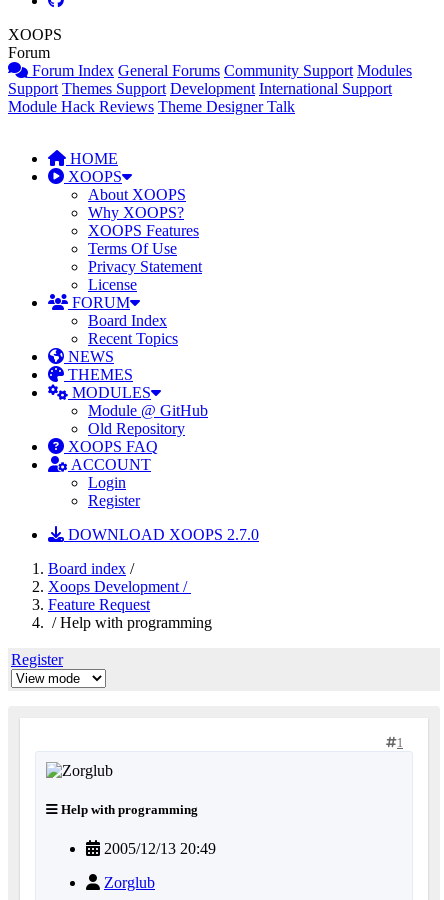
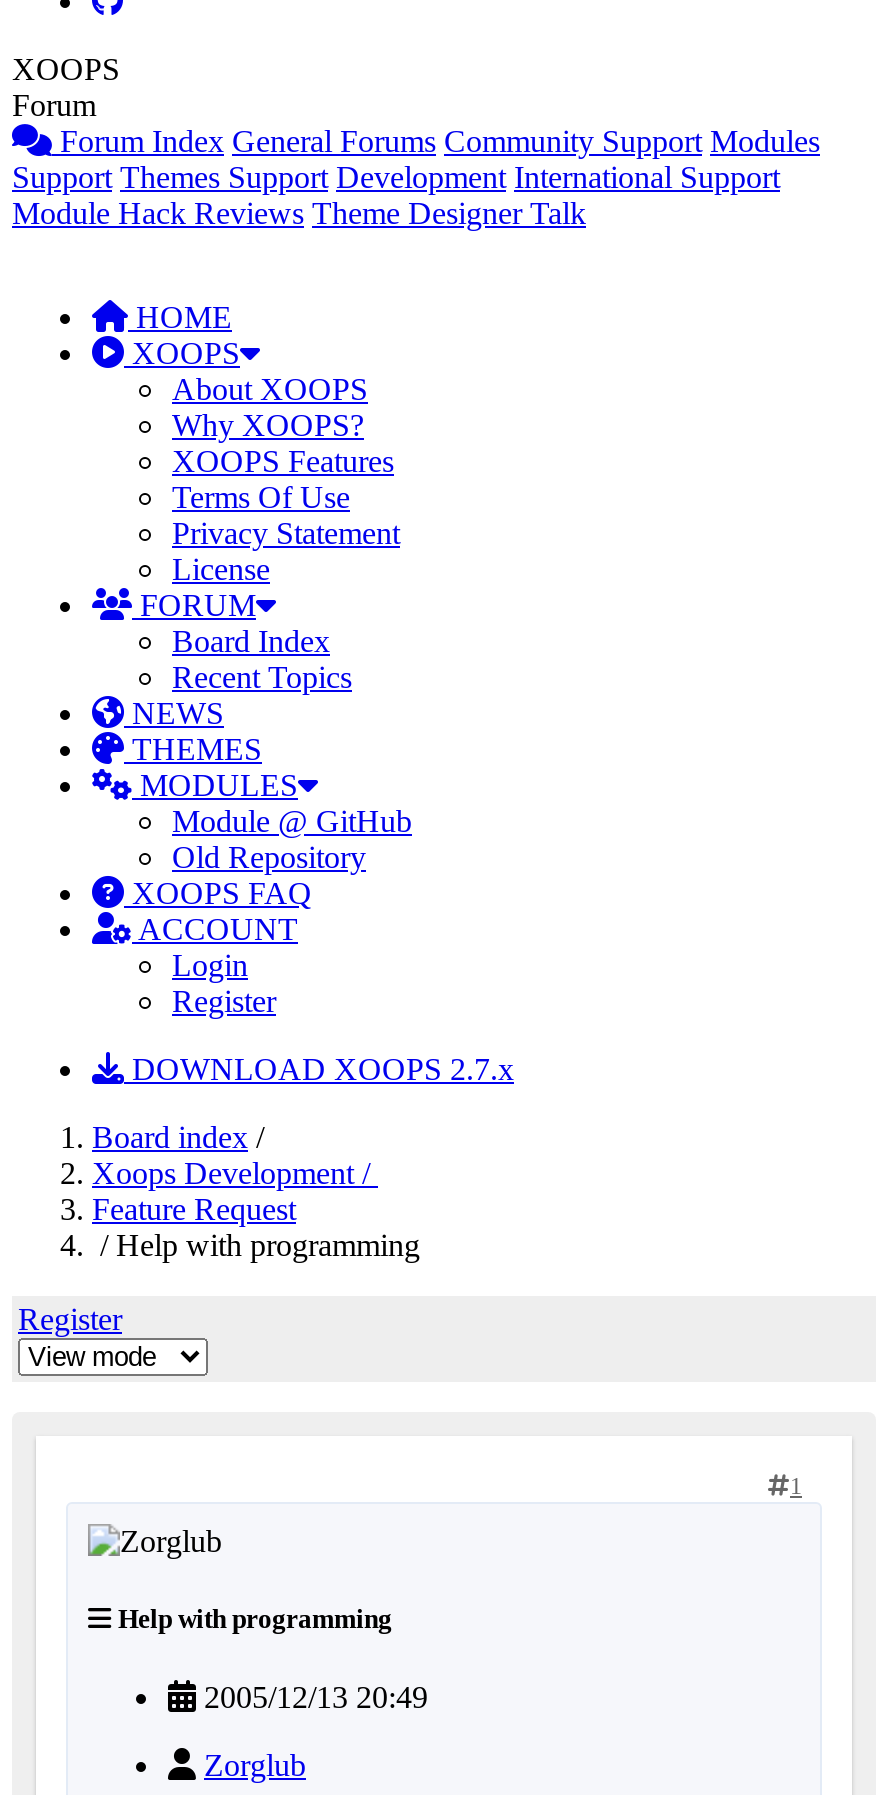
- DOWNLOAD XOOPS 2.7.0
+ DOWNLOAD XOOPS 2.7.x
